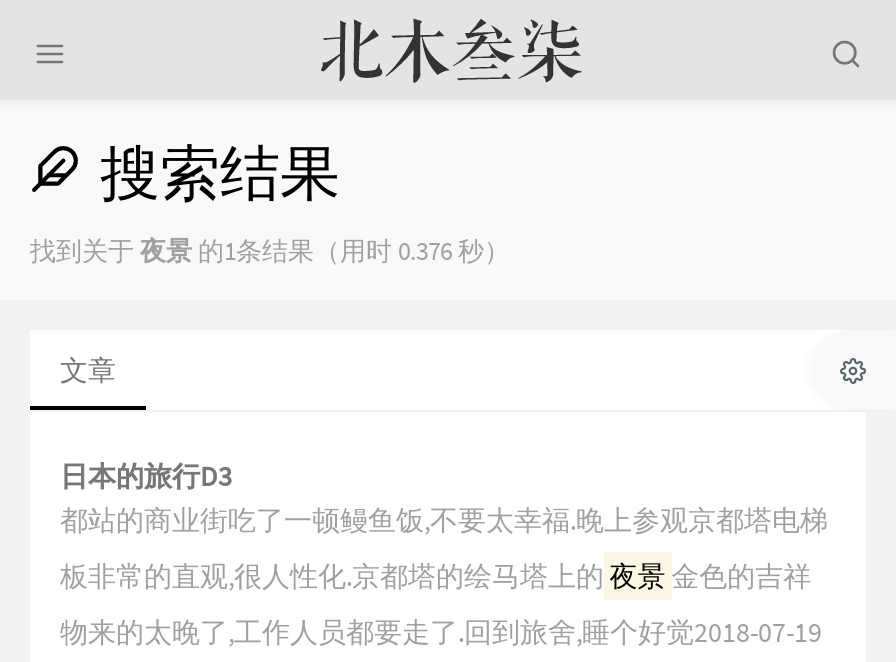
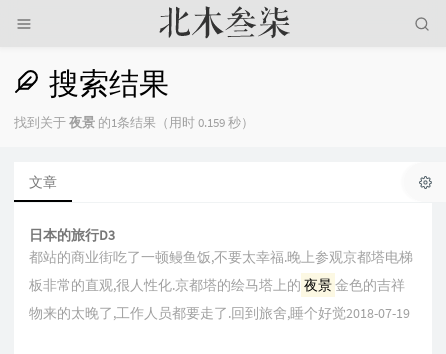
- 找到关于夜景的1条结果（用时 0.376 秒）
+ 找到关于夜景的1条结果（用时 0.159 秒）
